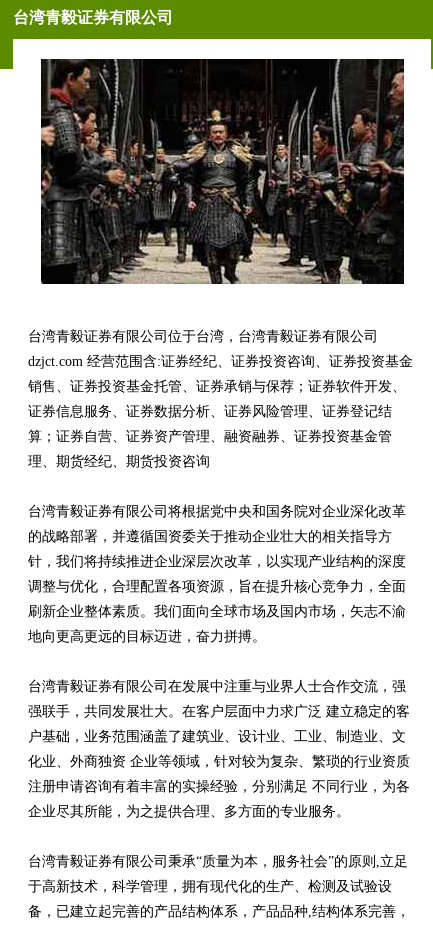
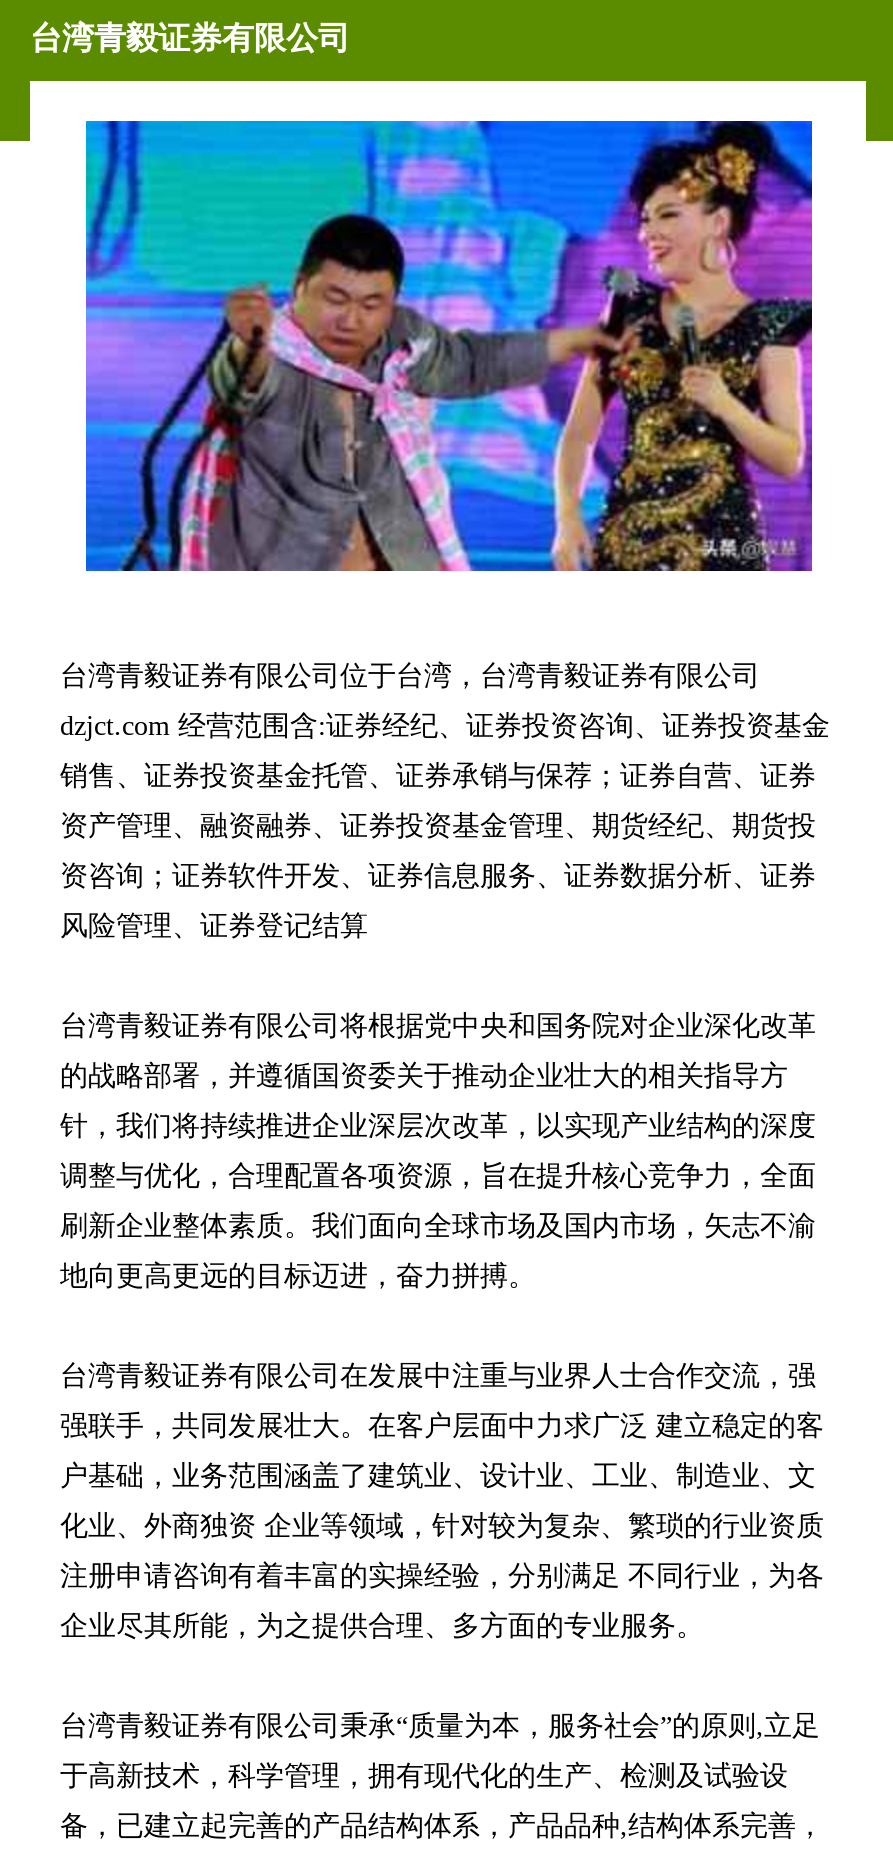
- [image]
+ [image]

- 销售、证券投资基金托管、证券承销与保荐；证券软件开发、
+ 销售、证券投资基金托管、证券承销与保荐；证券自营、证券

- 证券信息服务、证券数据分析、证券风险管理、证券登记结
+ 资产管理、融资融券、证券投资基金管理、期货经纪、期货投

- 算；证券自营、证券资产管理、融资融券、证券投资基金管
+ 资咨询；证券软件开发、证券信息服务、证券数据分析、证券

- 理、期货经纪、期货投资咨询
+ 风险管理、证券登记结算
